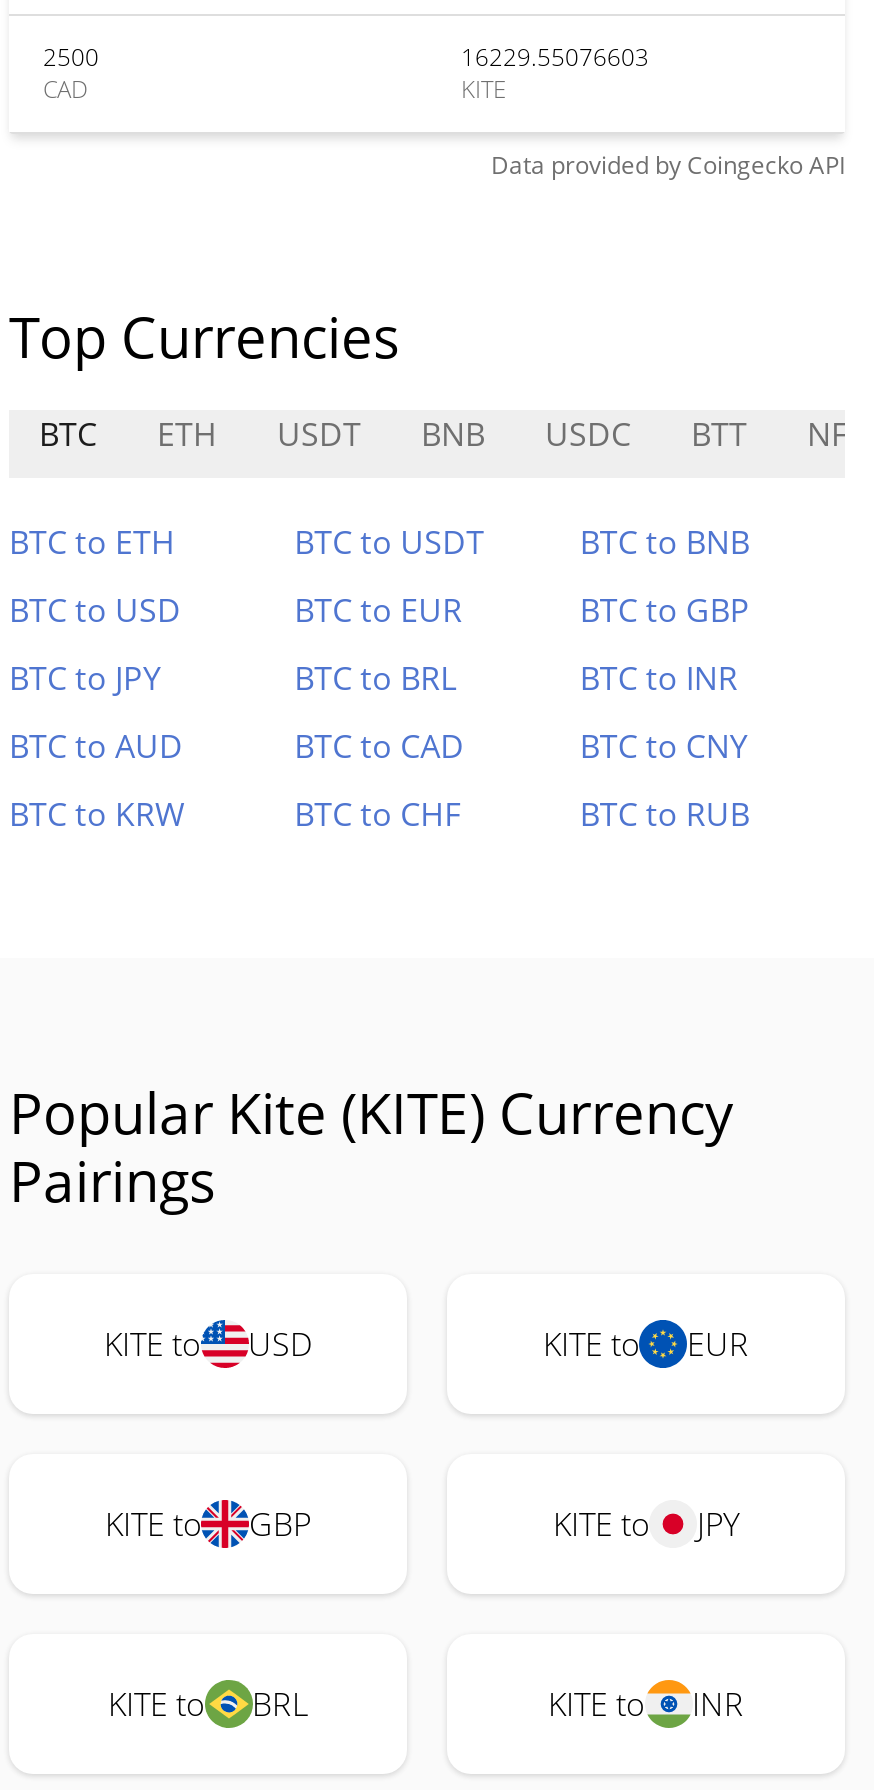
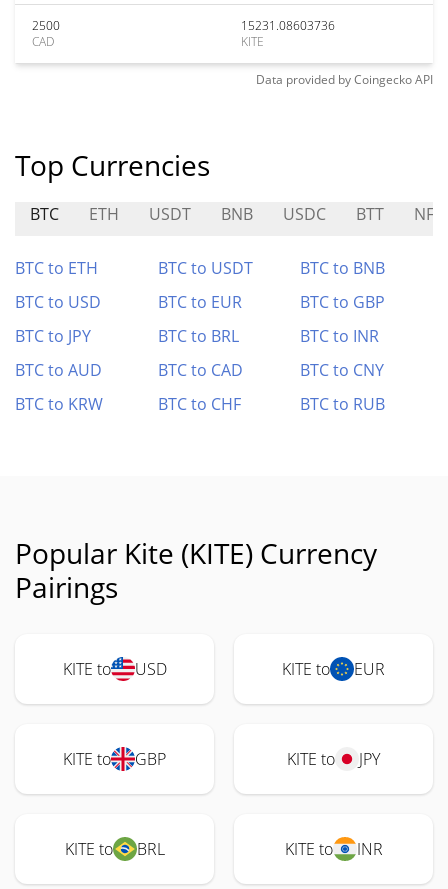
- 16229.55076603
+ 15231.08603736
